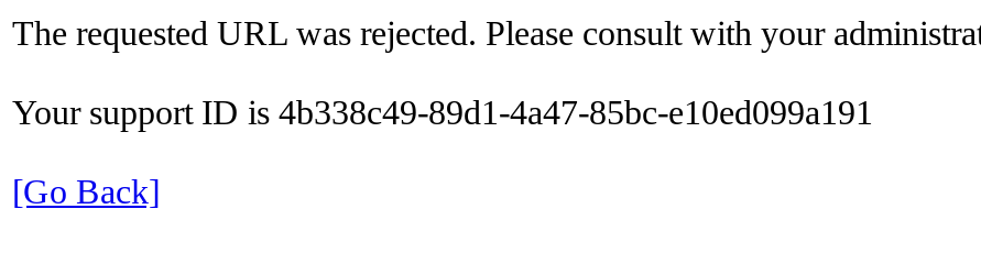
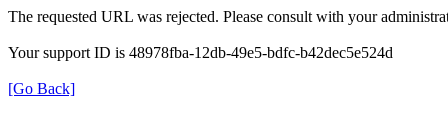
- Your support ID is 4b338c49-89d1-4a47-85bc-e10ed099a191
+ Your support ID is 48978fba-12db-49e5-bdfc-b42dec5e524d
